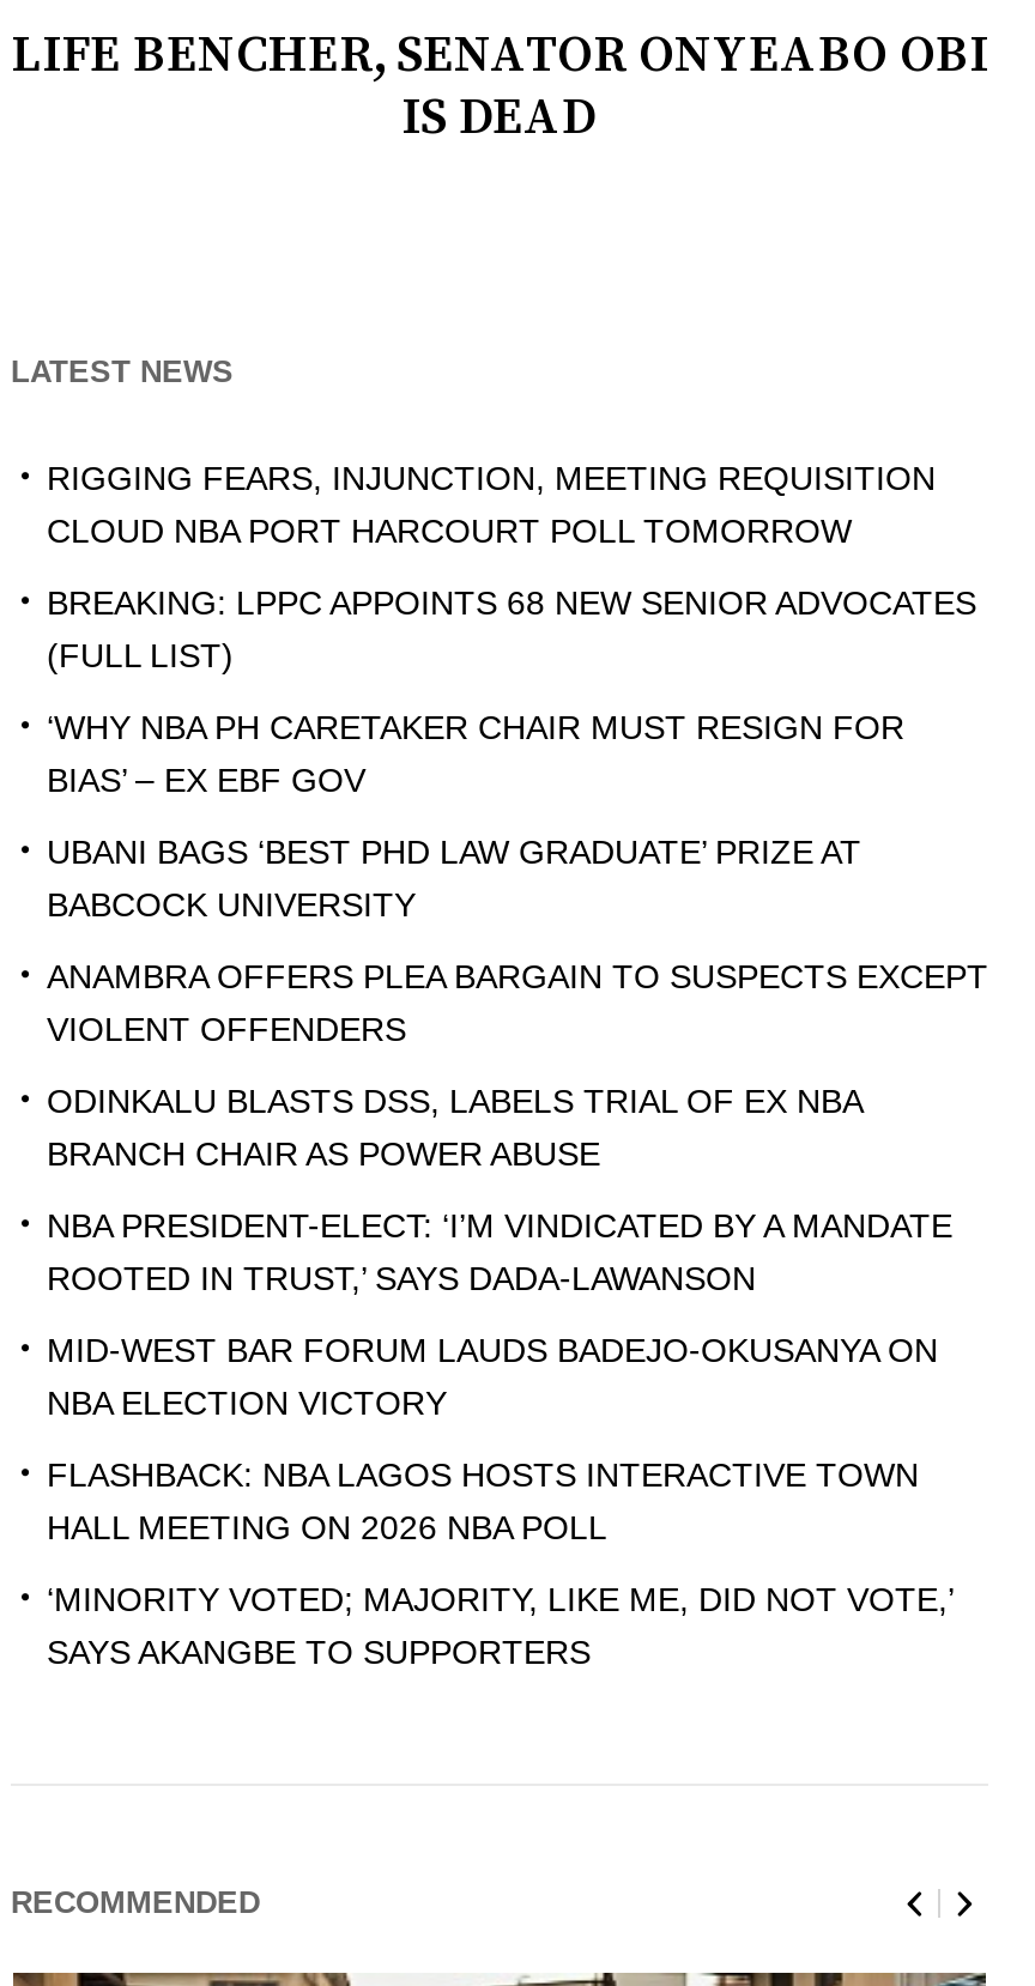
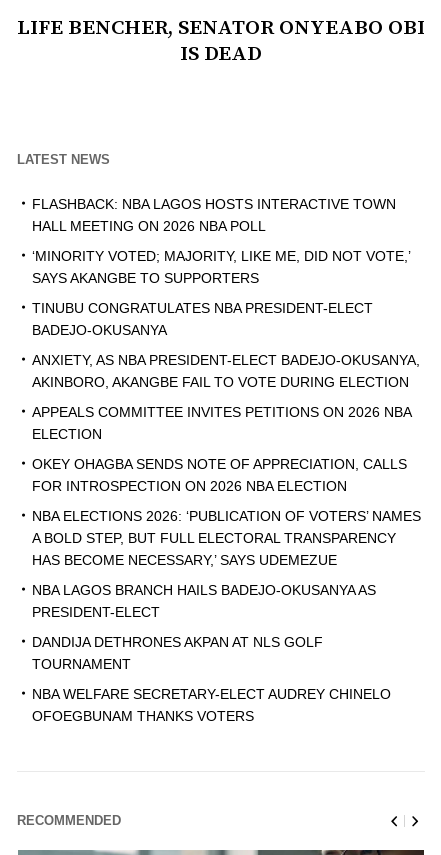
- RIGGING FEARS, INJUNCTION, MEETING REQUISITION
- CLOUD NBA PORT HARCOURT POLL TOMORROW
- BREAKING: LPPC APPOINTS 68 NEW SENIOR ADVOCATES
- (FULL LIST)
- ‘WHY NBA PH CARETAKER CHAIR MUST RESIGN FOR
- BIAS’ – EX EBF GOV
- UBANI BAGS ‘BEST PHD LAW GRADUATE’ PRIZE AT
- BABCOCK UNIVERSITY
- ANAMBRA OFFERS PLEA BARGAIN TO SUSPECTS EXCEPT
- VIOLENT OFFENDERS
- ODINKALU BLASTS DSS, LABELS TRIAL OF EX NBA
- BRANCH CHAIR AS POWER ABUSE
- NBA PRESIDENT-ELECT: ‘I’M VINDICATED BY A MANDATE
- ROOTED IN TRUST,’ SAYS DADA-LAWANSON
- MID-WEST BAR FORUM LAUDS BADEJO-OKUSANYA ON
- NBA ELECTION VICTORY

moved up: FLASHBACK: NBA LAGOS HOSTS INTERACTIVE TOWN | HALL MEETING ON 2026 NBA POLL | ‘MINORITY VOTED; MAJORITY, LIKE ME, DID NOT VOTE,’ | SAYS AKANGBE TO SUPPORTERS

+ TINUBU CONGRATULATES NBA PRESIDENT-ELECT
+ BADEJO-OKUSANYA
+ ANXIETY, AS NBA PRESIDENT-ELECT BADEJO-OKUSANYA,
+ AKINBORO, AKANGBE FAIL TO VOTE DURING ELECTION
+ APPEALS COMMITTEE INVITES PETITIONS ON 2026 NBA
+ ELECTION
+ OKEY OHAGBA SENDS NOTE OF APPRECIATION, CALLS
+ FOR INTROSPECTION ON 2026 NBA ELECTION
+ NBA ELECTIONS 2026: ‘PUBLICATION OF VOTERS’ NAMES
+ A BOLD STEP, BUT FULL ELECTORAL TRANSPARENCY
+ HAS BECOME NECESSARY,’ SAYS UDEMEZUE
+ NBA LAGOS BRANCH HAILS BADEJO-OKUSANYA AS
+ PRESIDENT-ELECT
+ DANDIJA DETHRONES AKPAN AT NLS GOLF
+ TOURNAMENT
+ NBA WELFARE SECRETARY-ELECT AUDREY CHINELO
+ OFOEGBUNAM THANKS VOTERS
